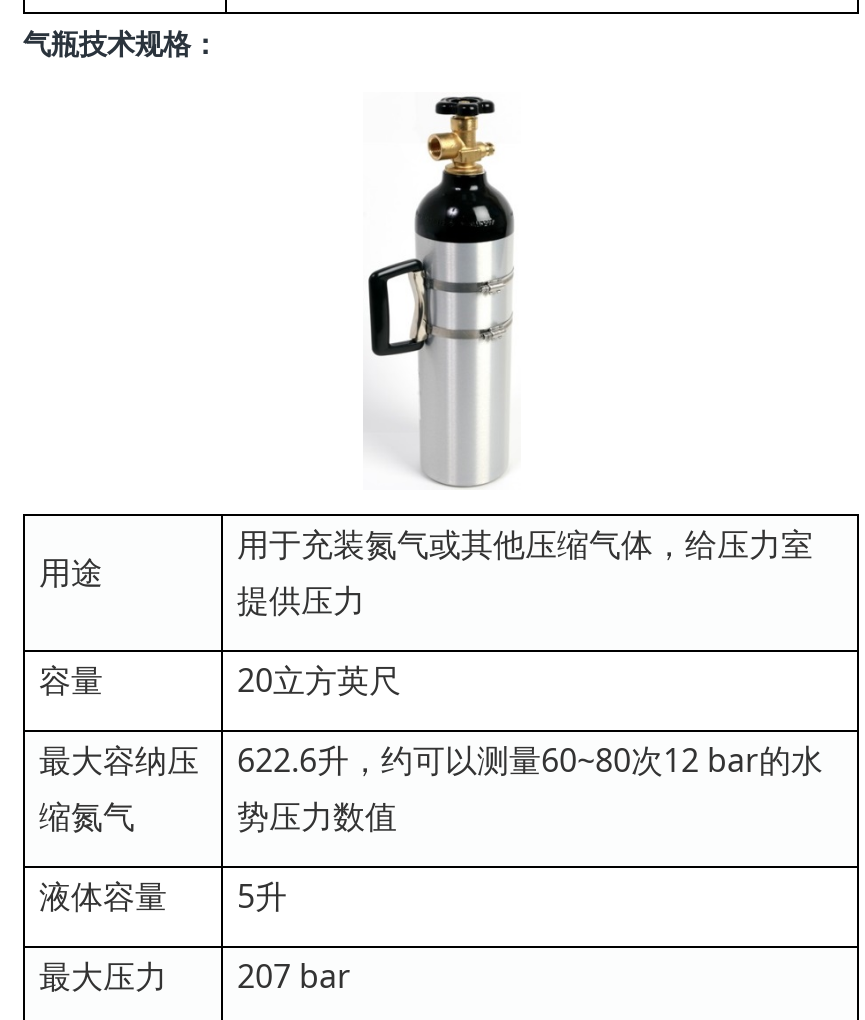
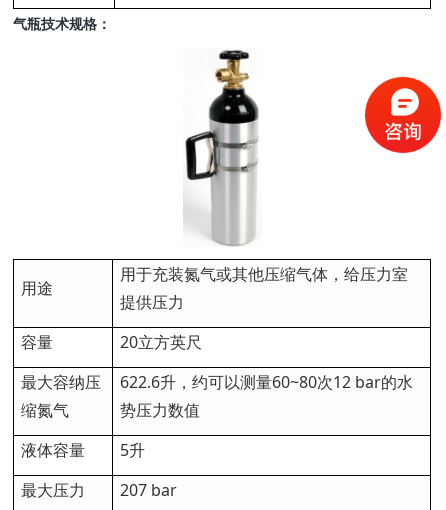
+ [image]
